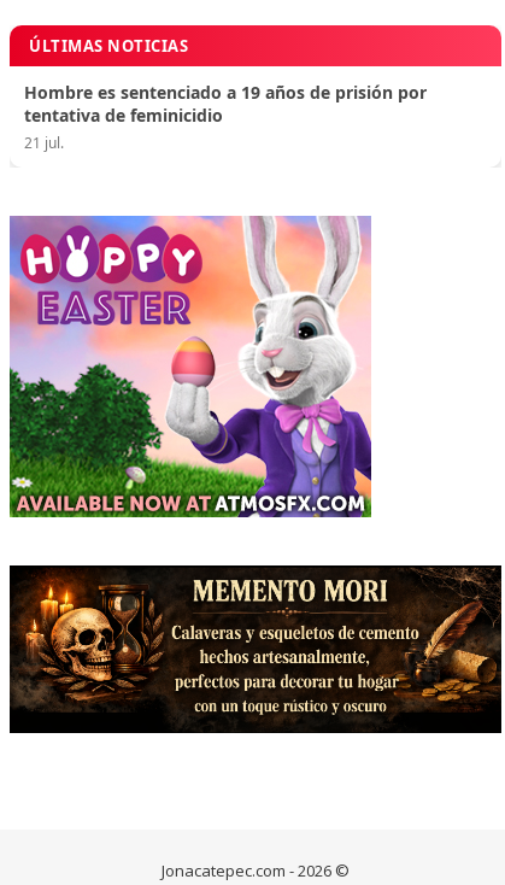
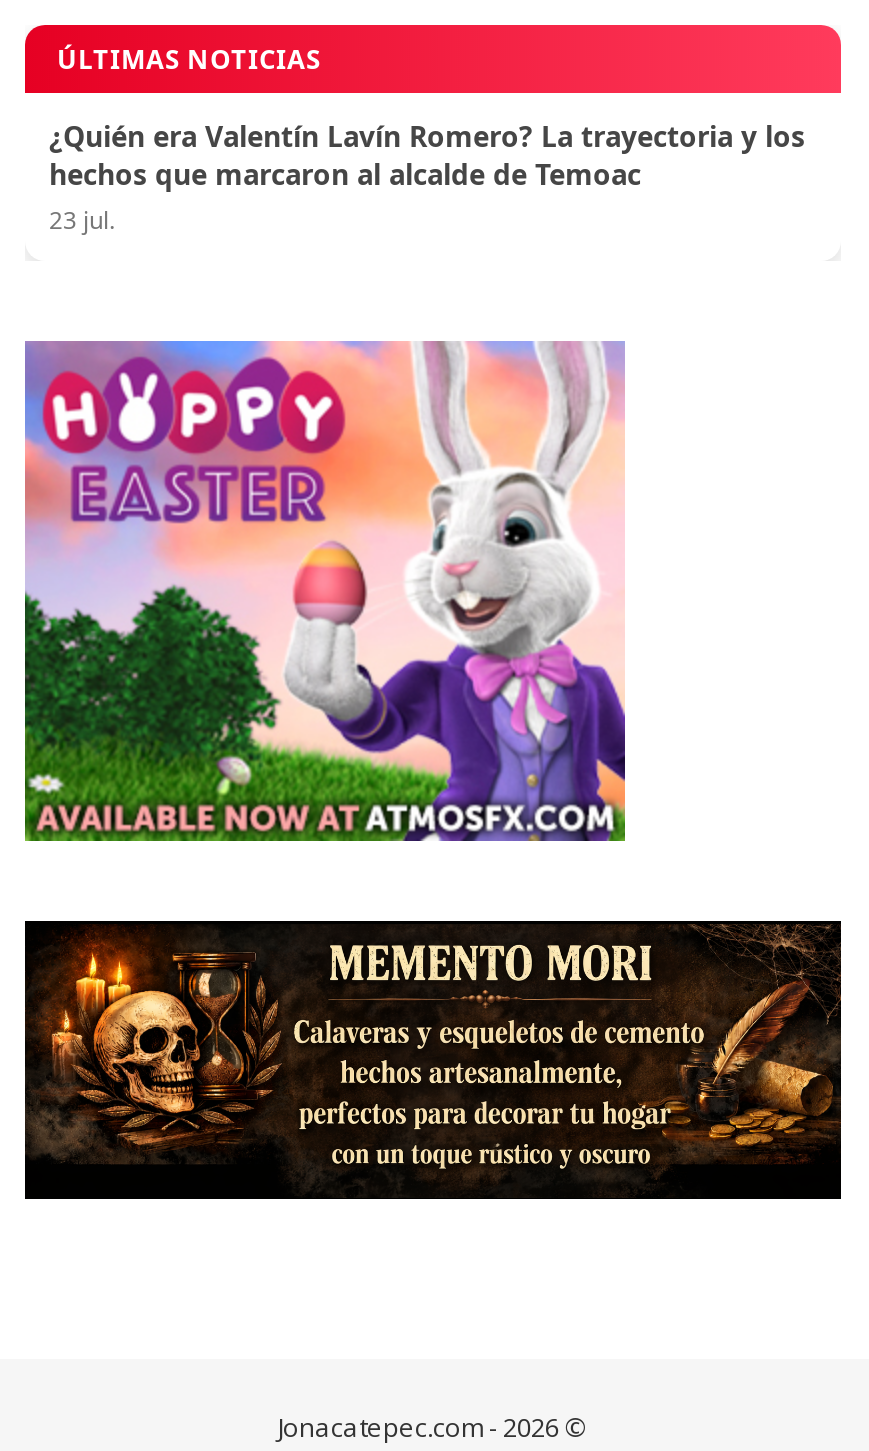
- Hombre es sentenciado a 19 años de prisión por
- tentativa de feminicidio
- 21 jul.
+ ¿Quién era Valentín Lavín Romero? La trayectoria y los
+ hechos que marcaron al alcalde de Temoac
+ 23 jul.
